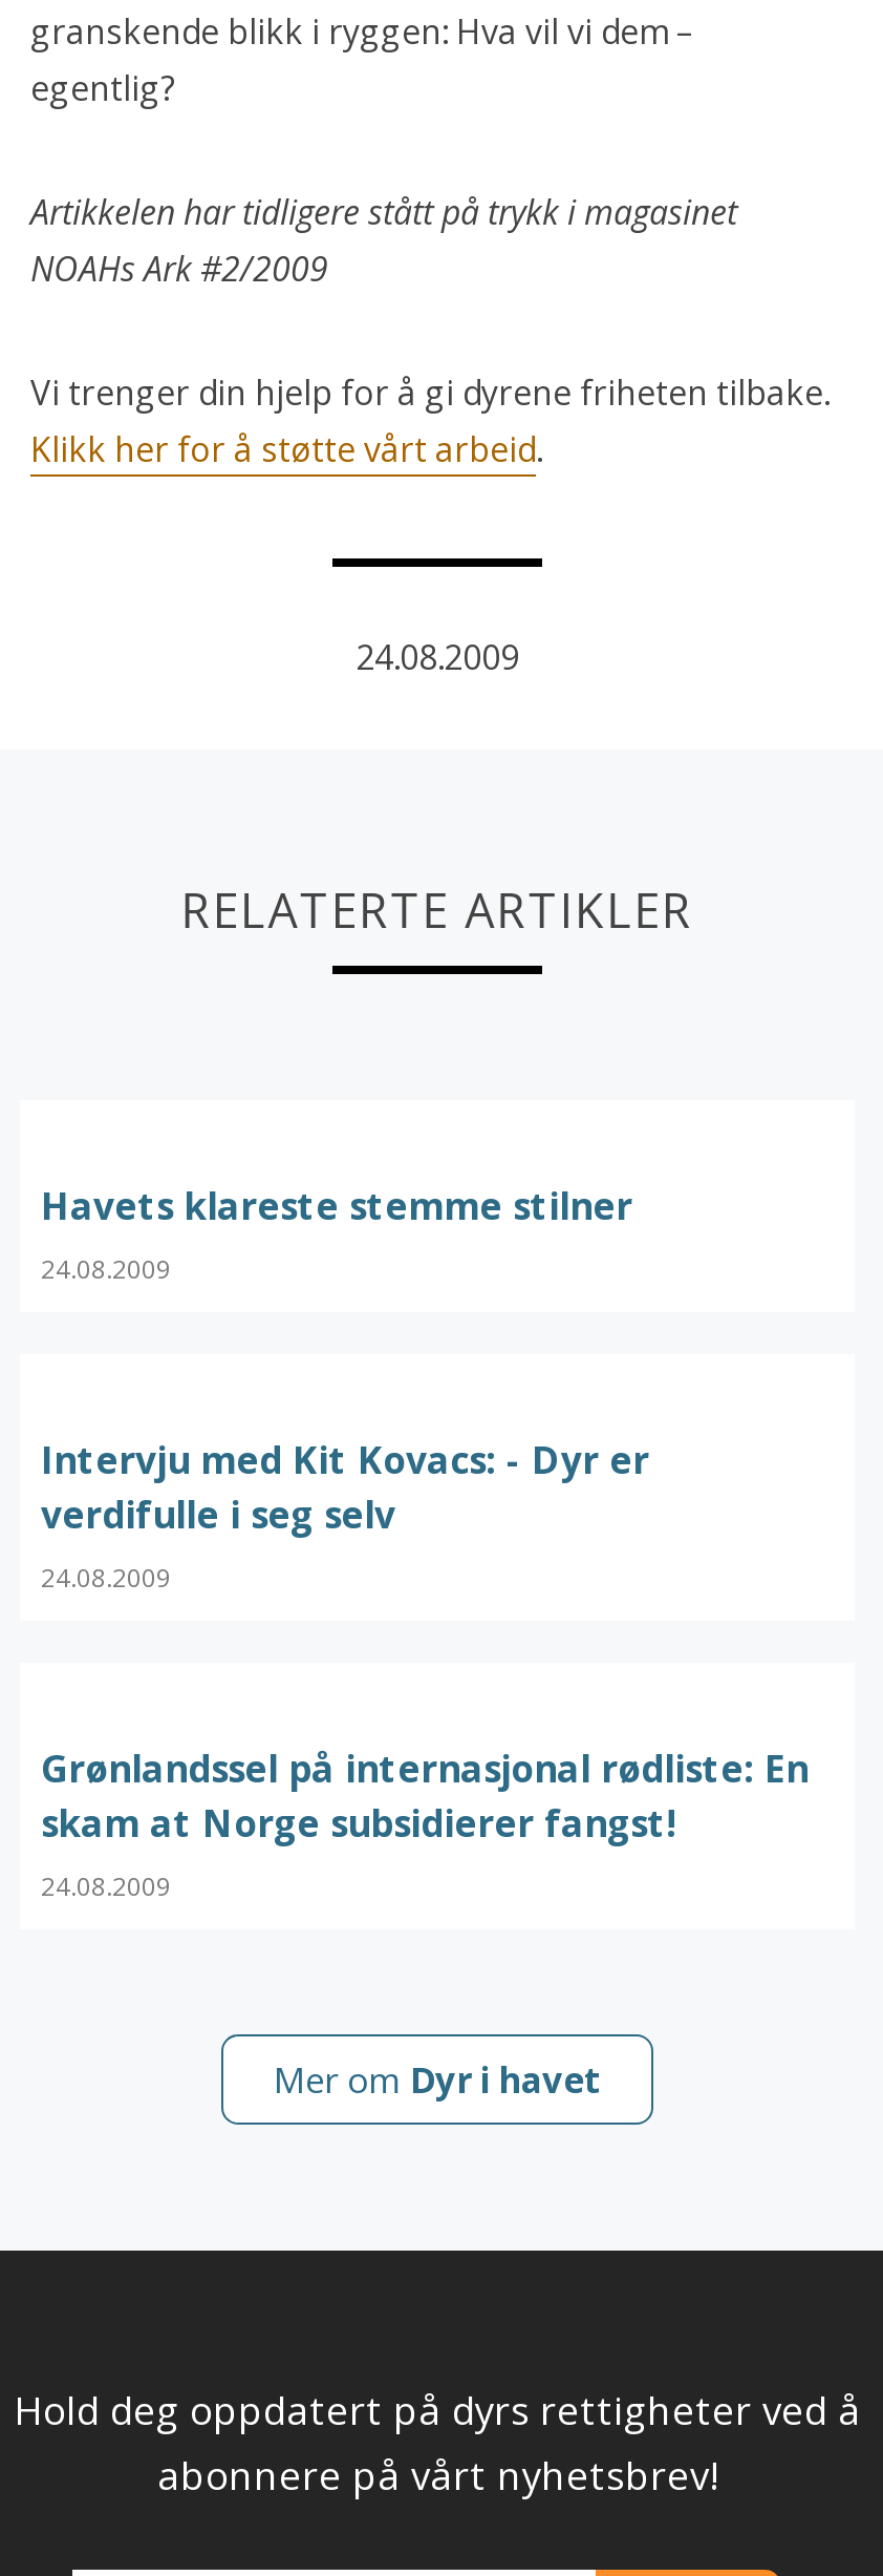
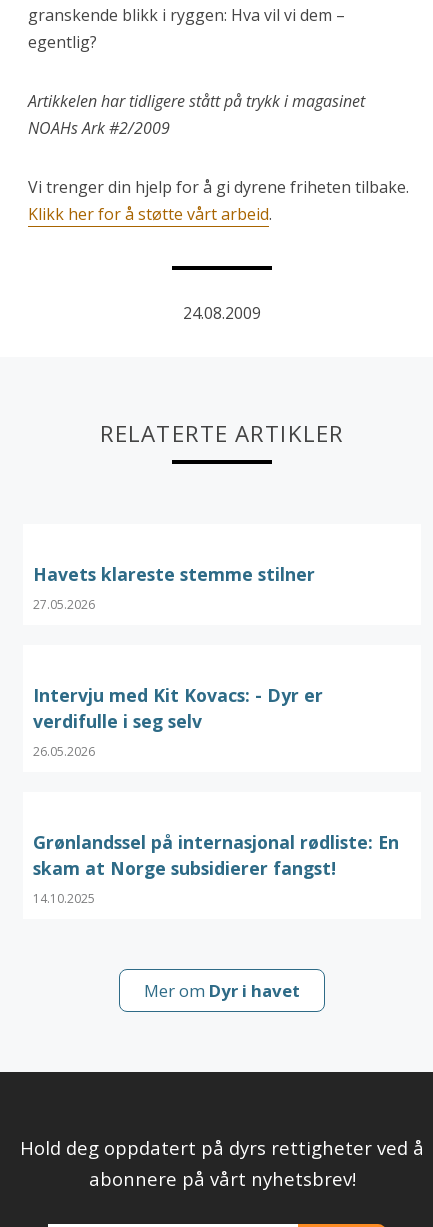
- 24.08.2009
+ 27.05.2026

- 24.08.2009
+ 26.05.2026

- 24.08.2009
+ 14.10.2025
